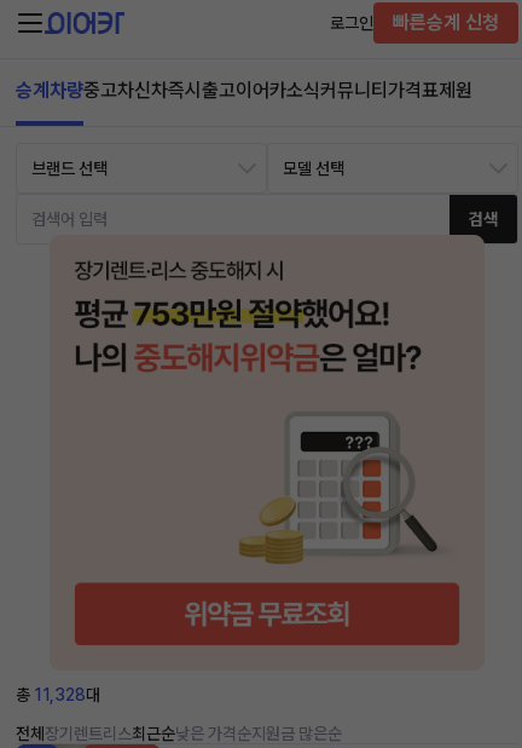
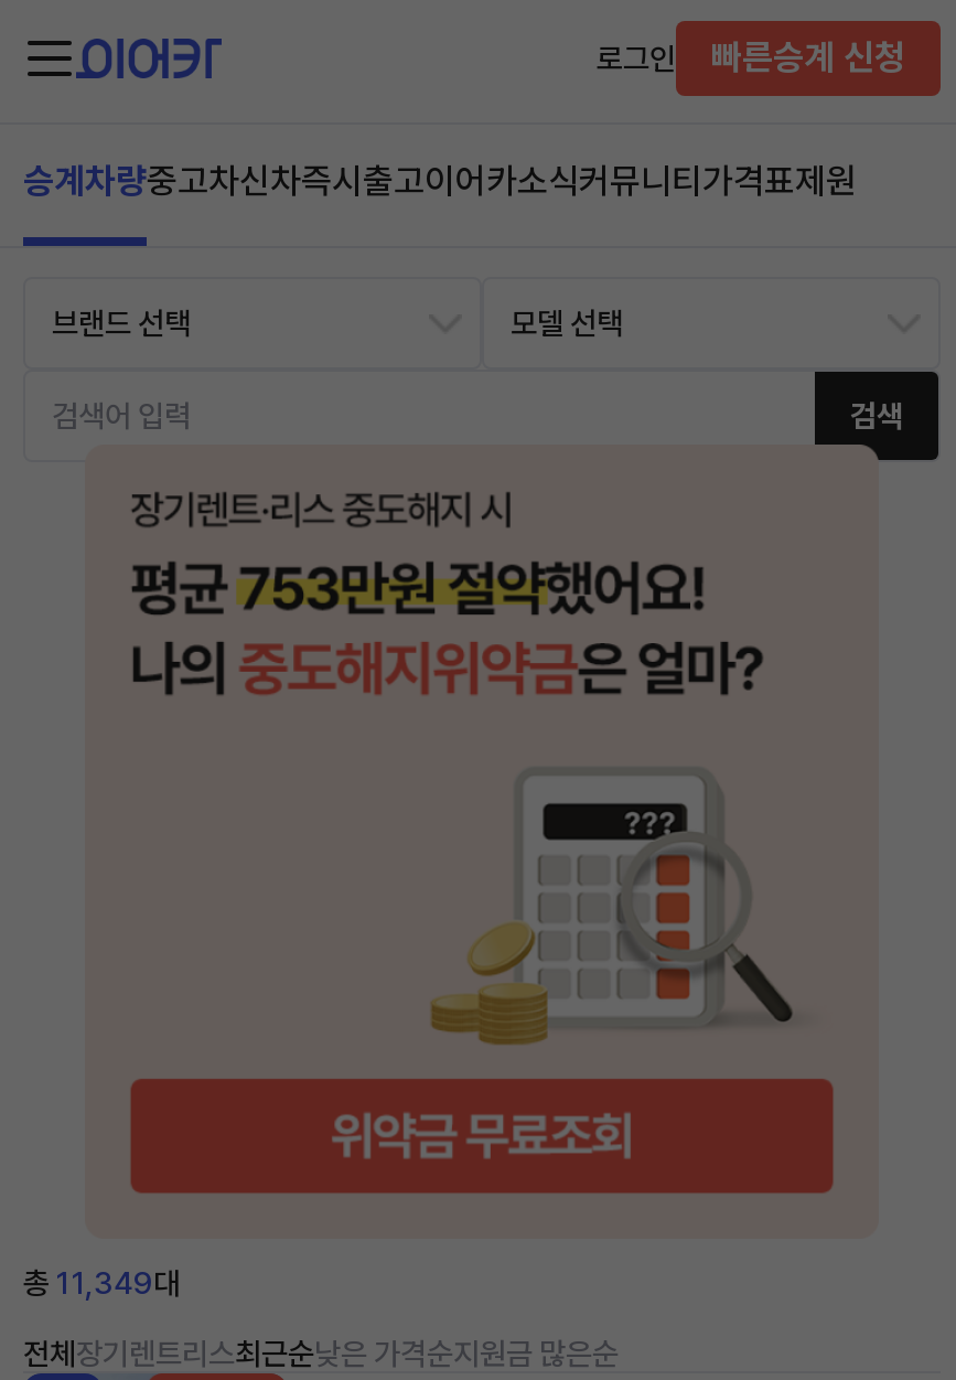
- 총 11,328대
+ 총 11,349대
